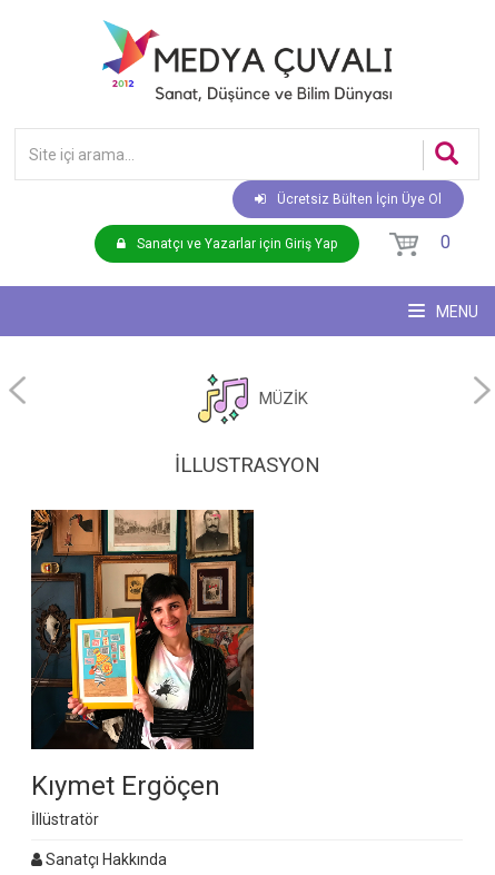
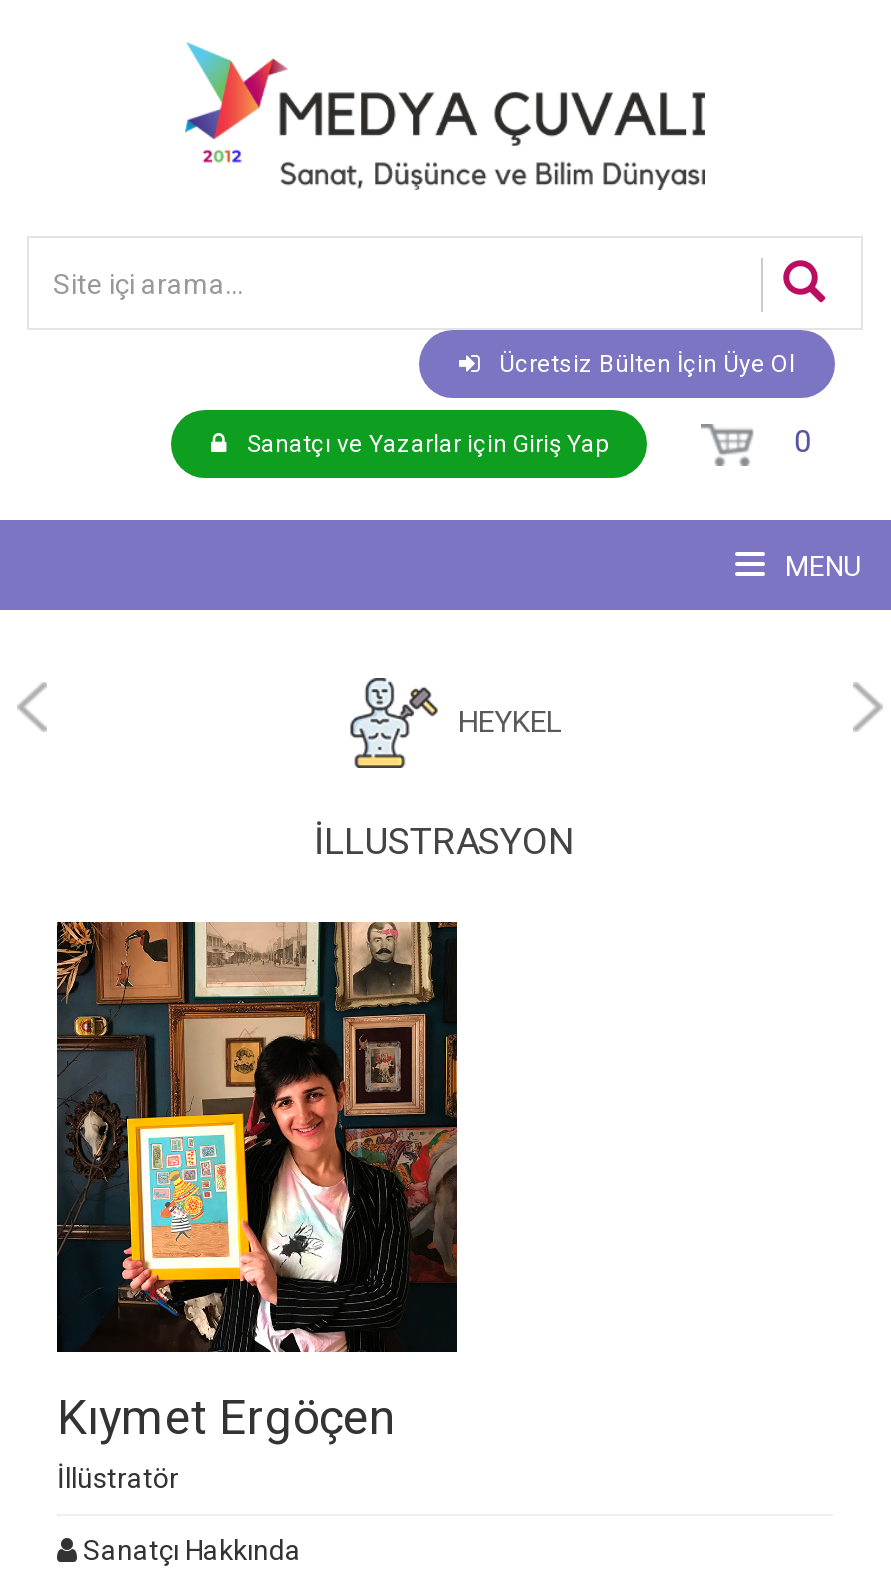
- [image]
- MÜZİK
+ [image]
+ HEYKEL
